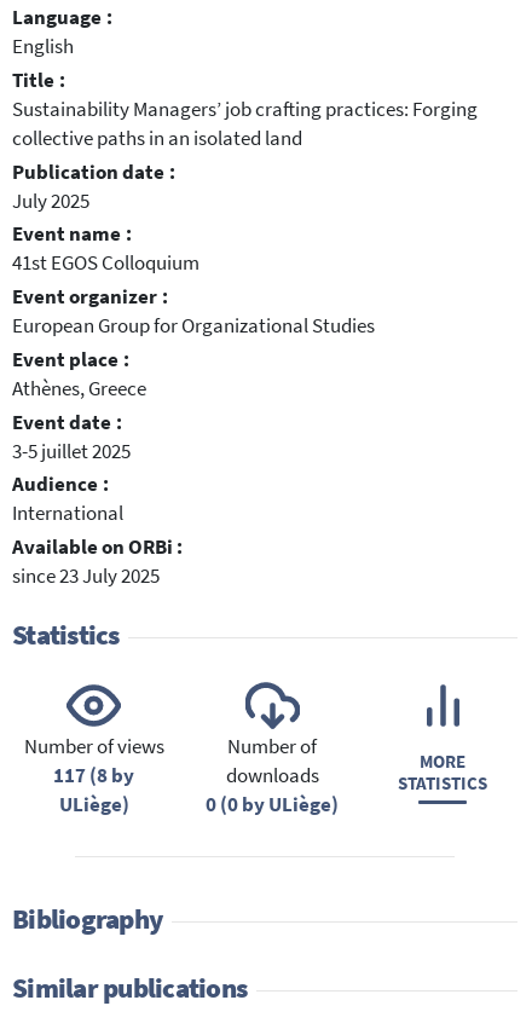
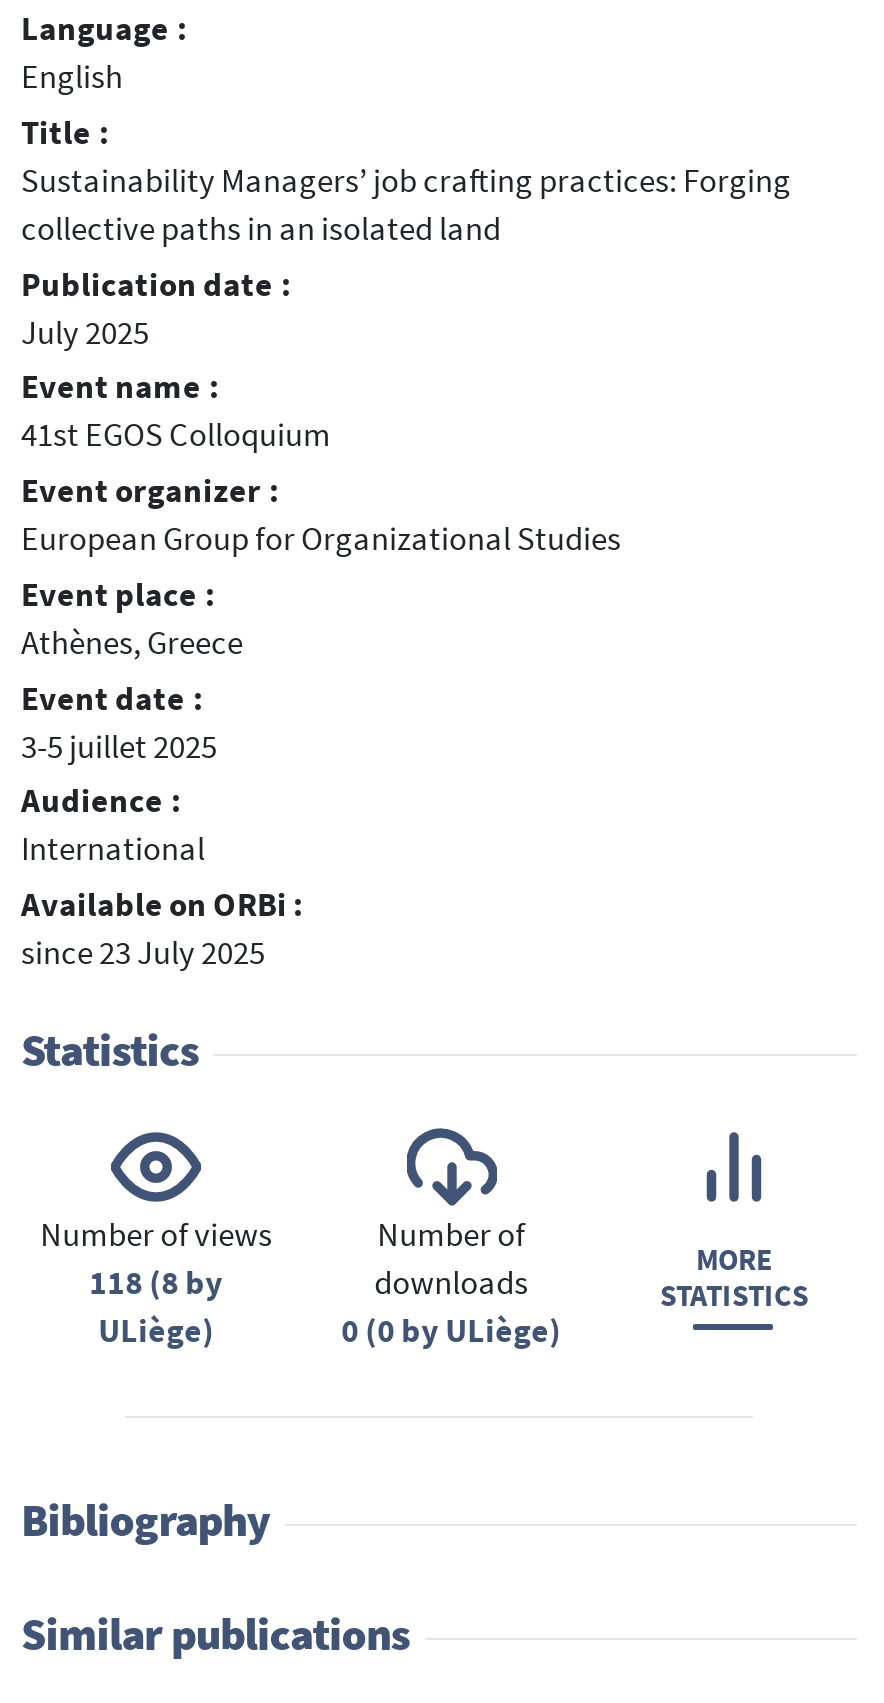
- 117 (8 by
+ 118 (8 by
